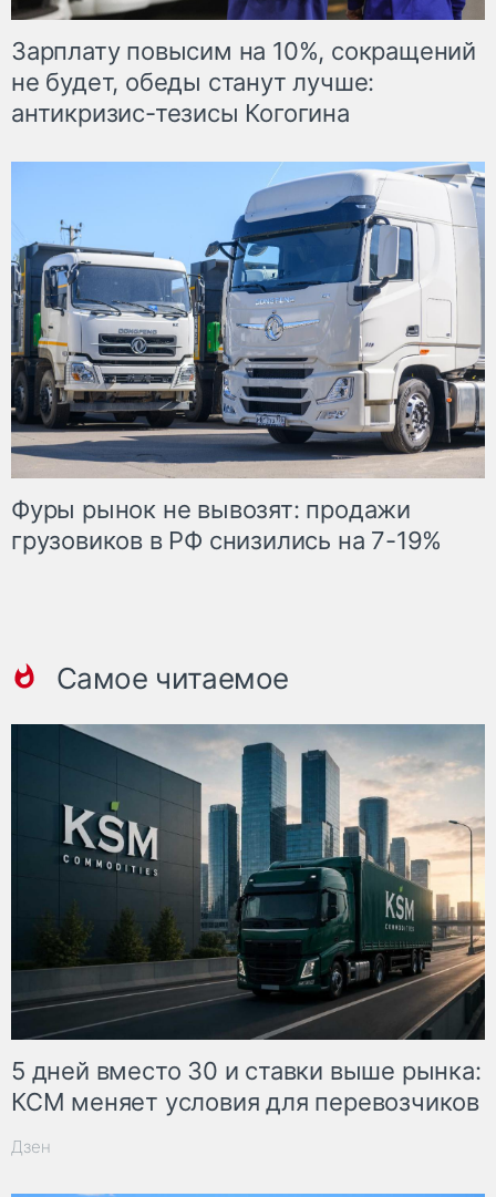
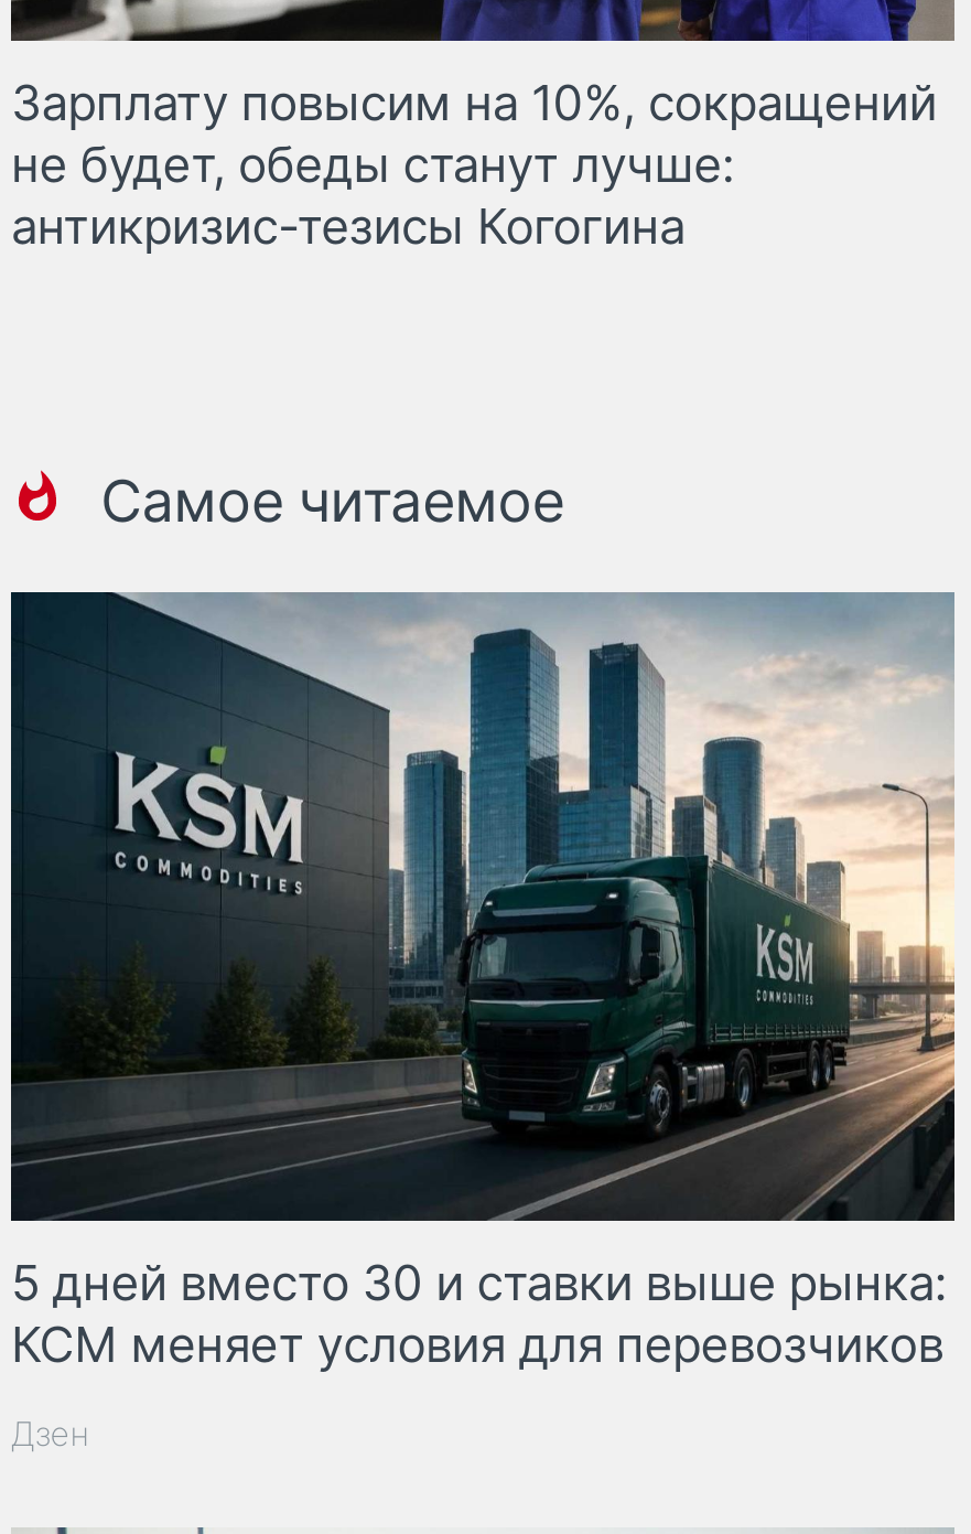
- [image]
- Фуры рынок не вывозят: продажи
- грузовиков в РФ снизились на 7-19%
